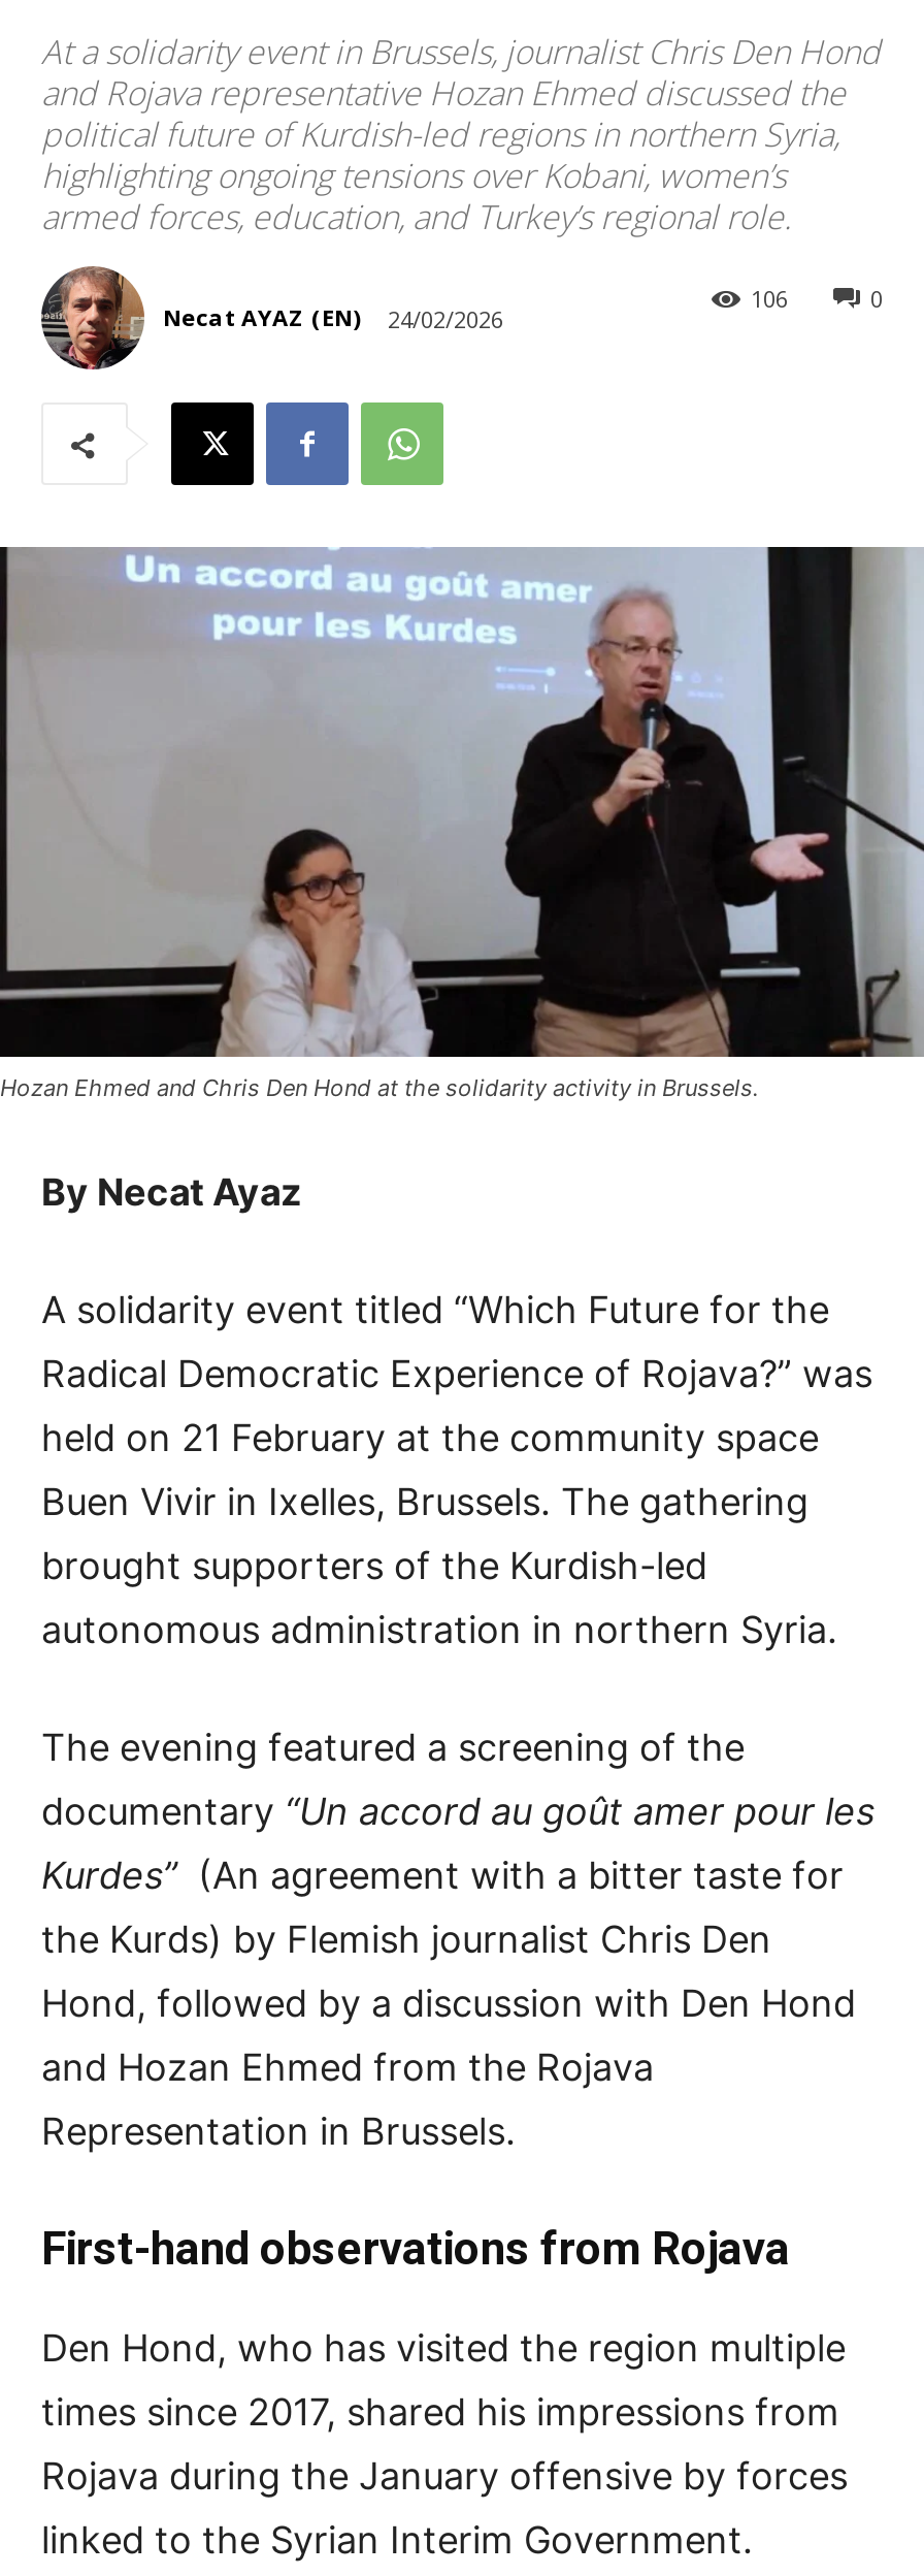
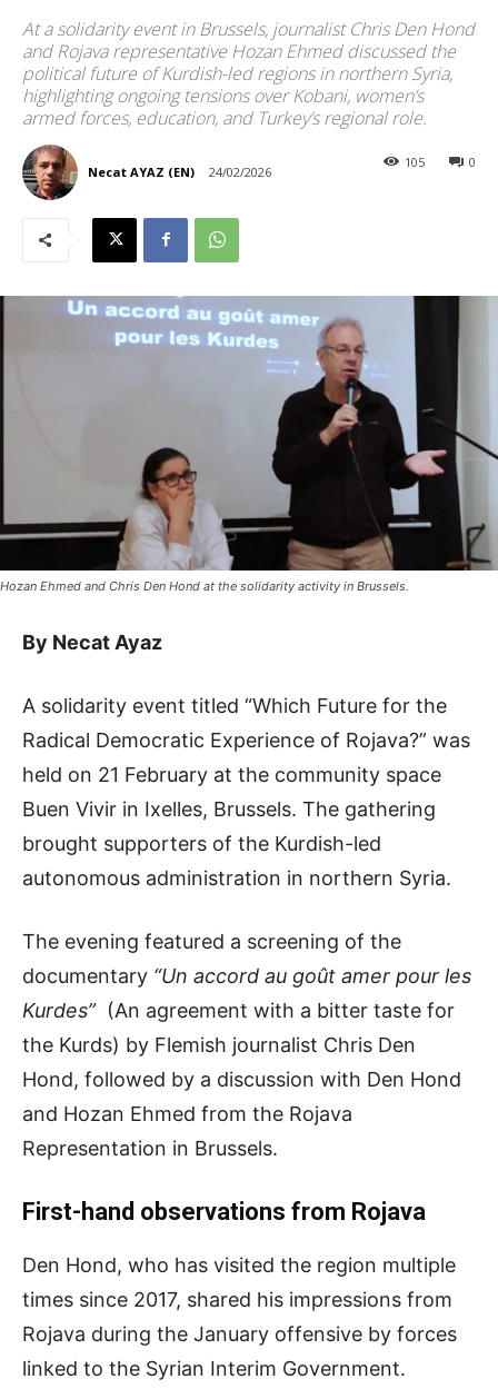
- 106
+ 105
